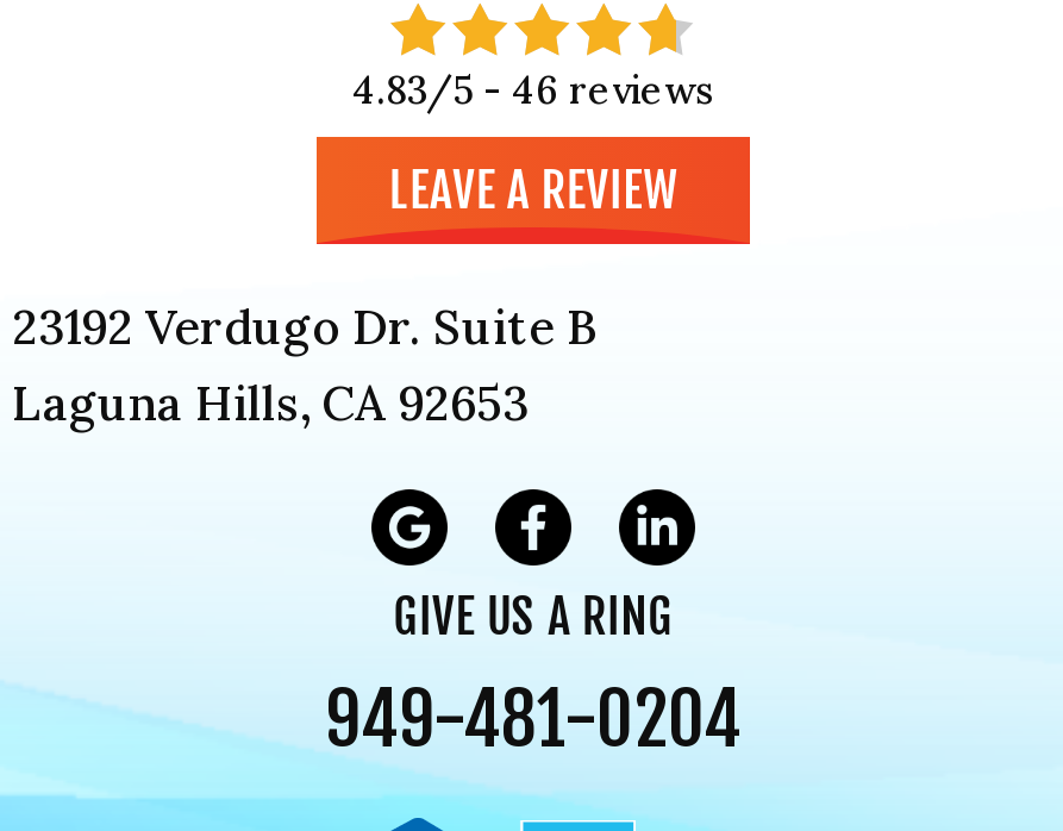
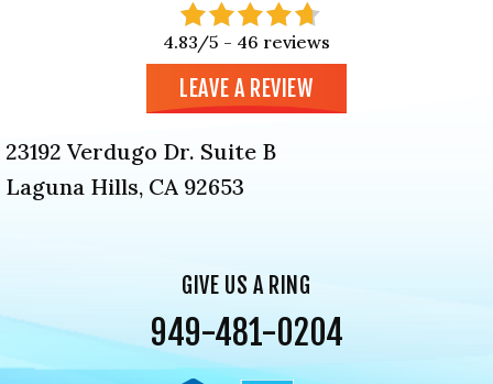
- [image]

- [image]

- [image]
